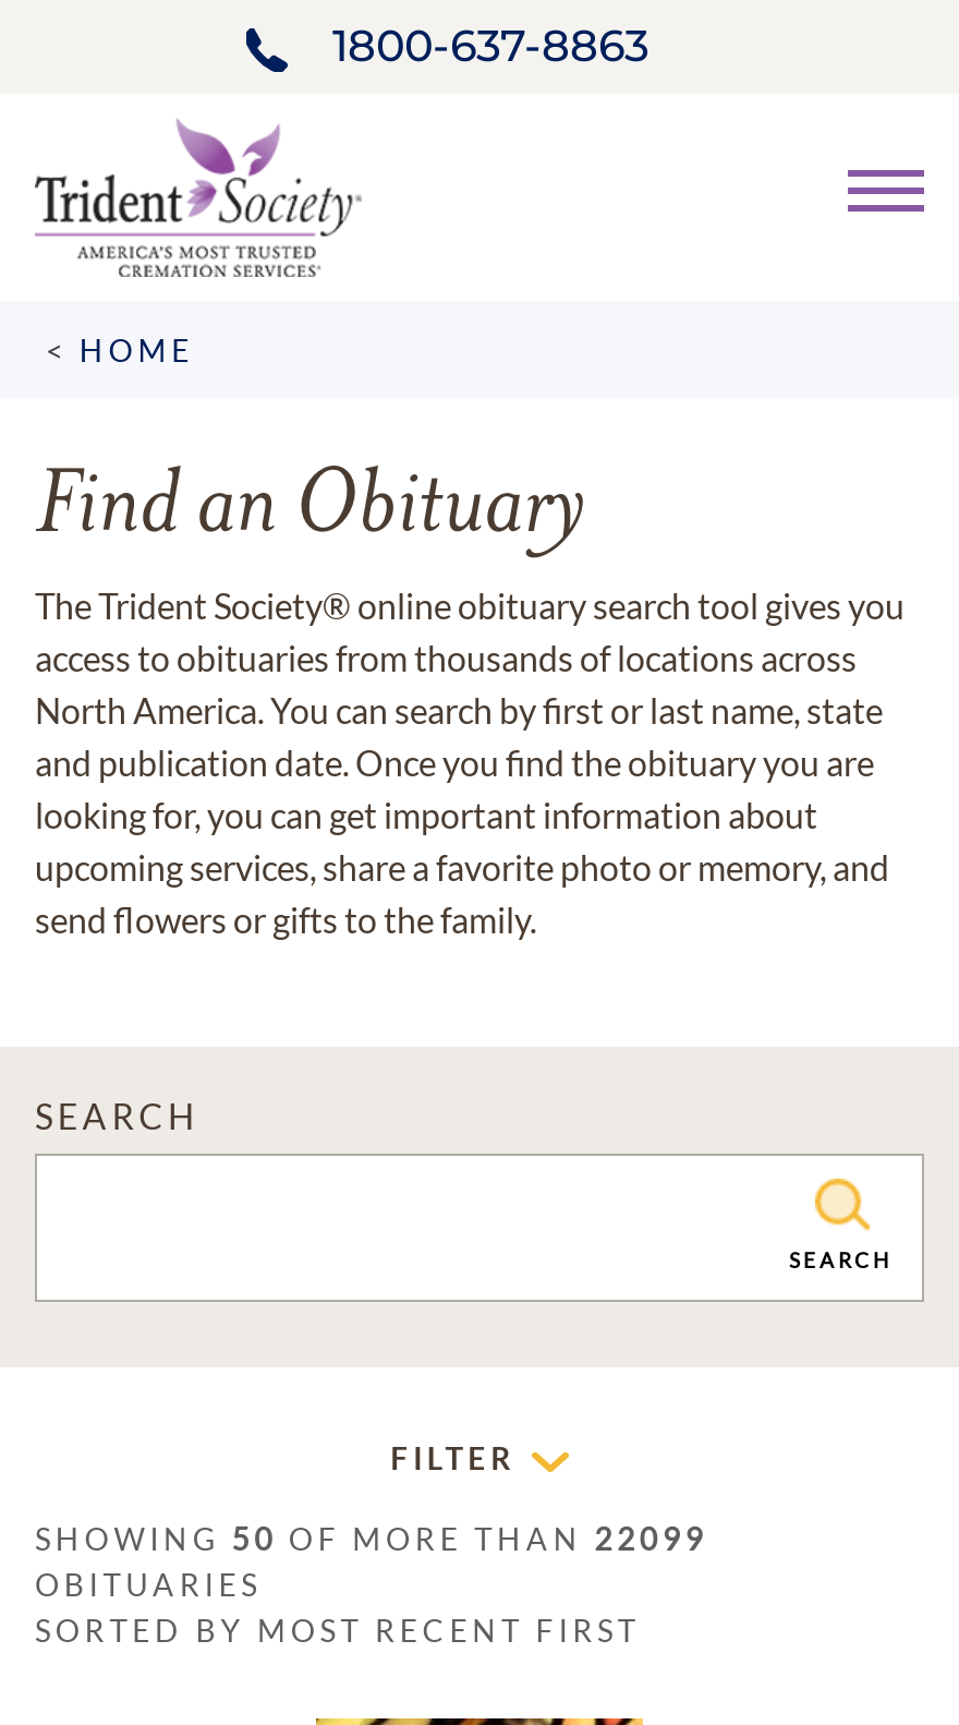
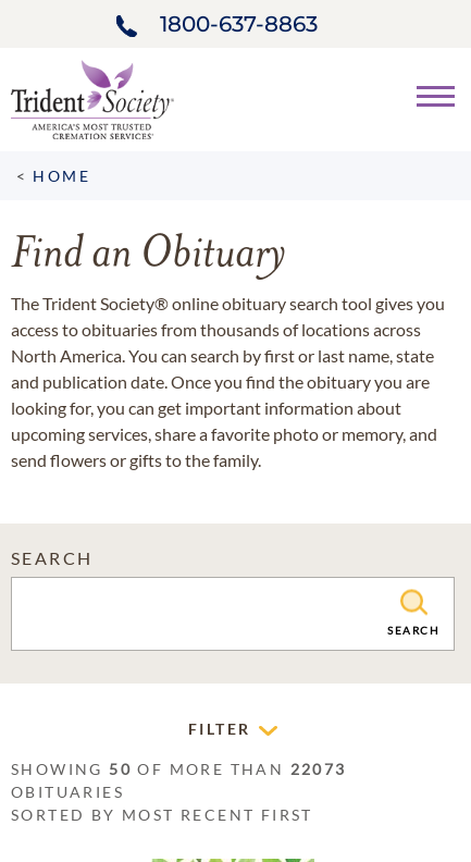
- SHOWING 50 OF MORE THAN 22099
+ SHOWING 50 OF MORE THAN 22073
